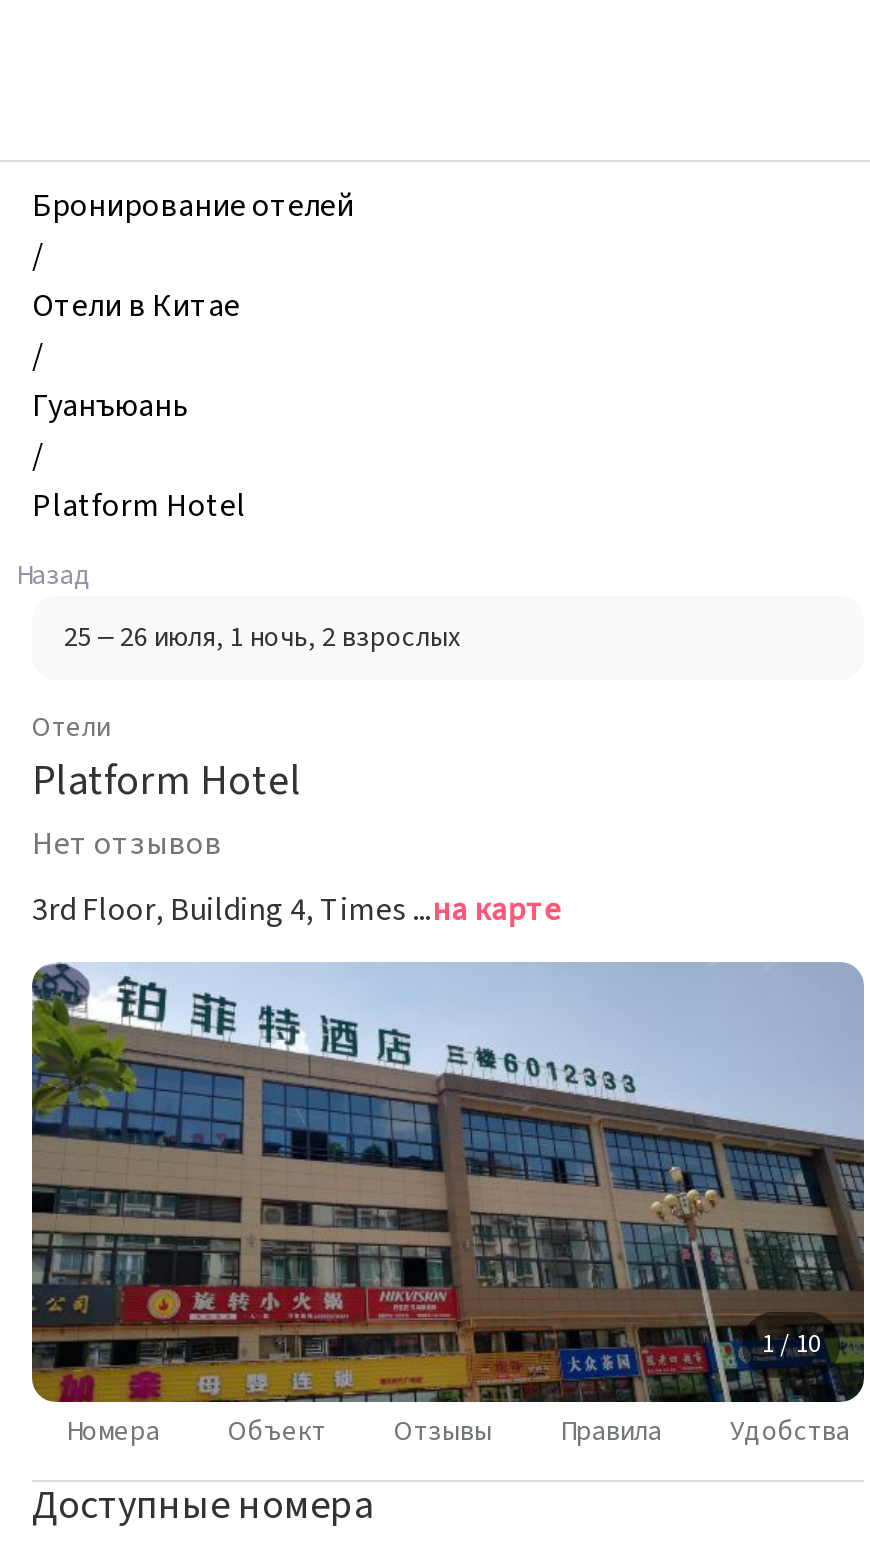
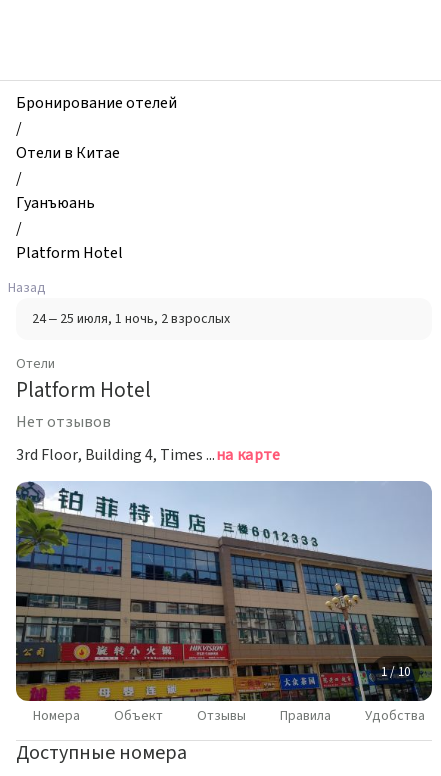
- 25 – 26 июля, 1 ночь, 2 взрослых
+ 24 – 25 июля, 1 ночь, 2 взрослых
